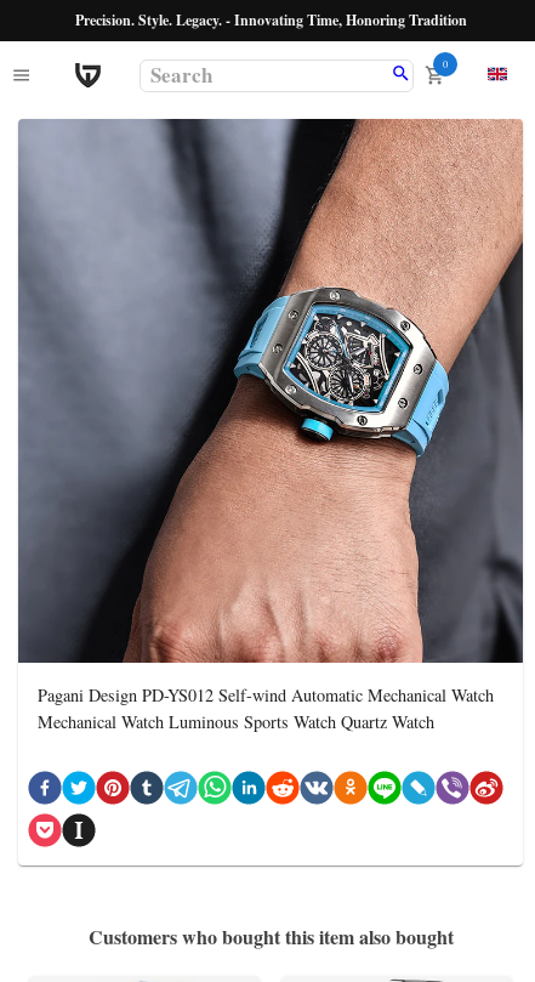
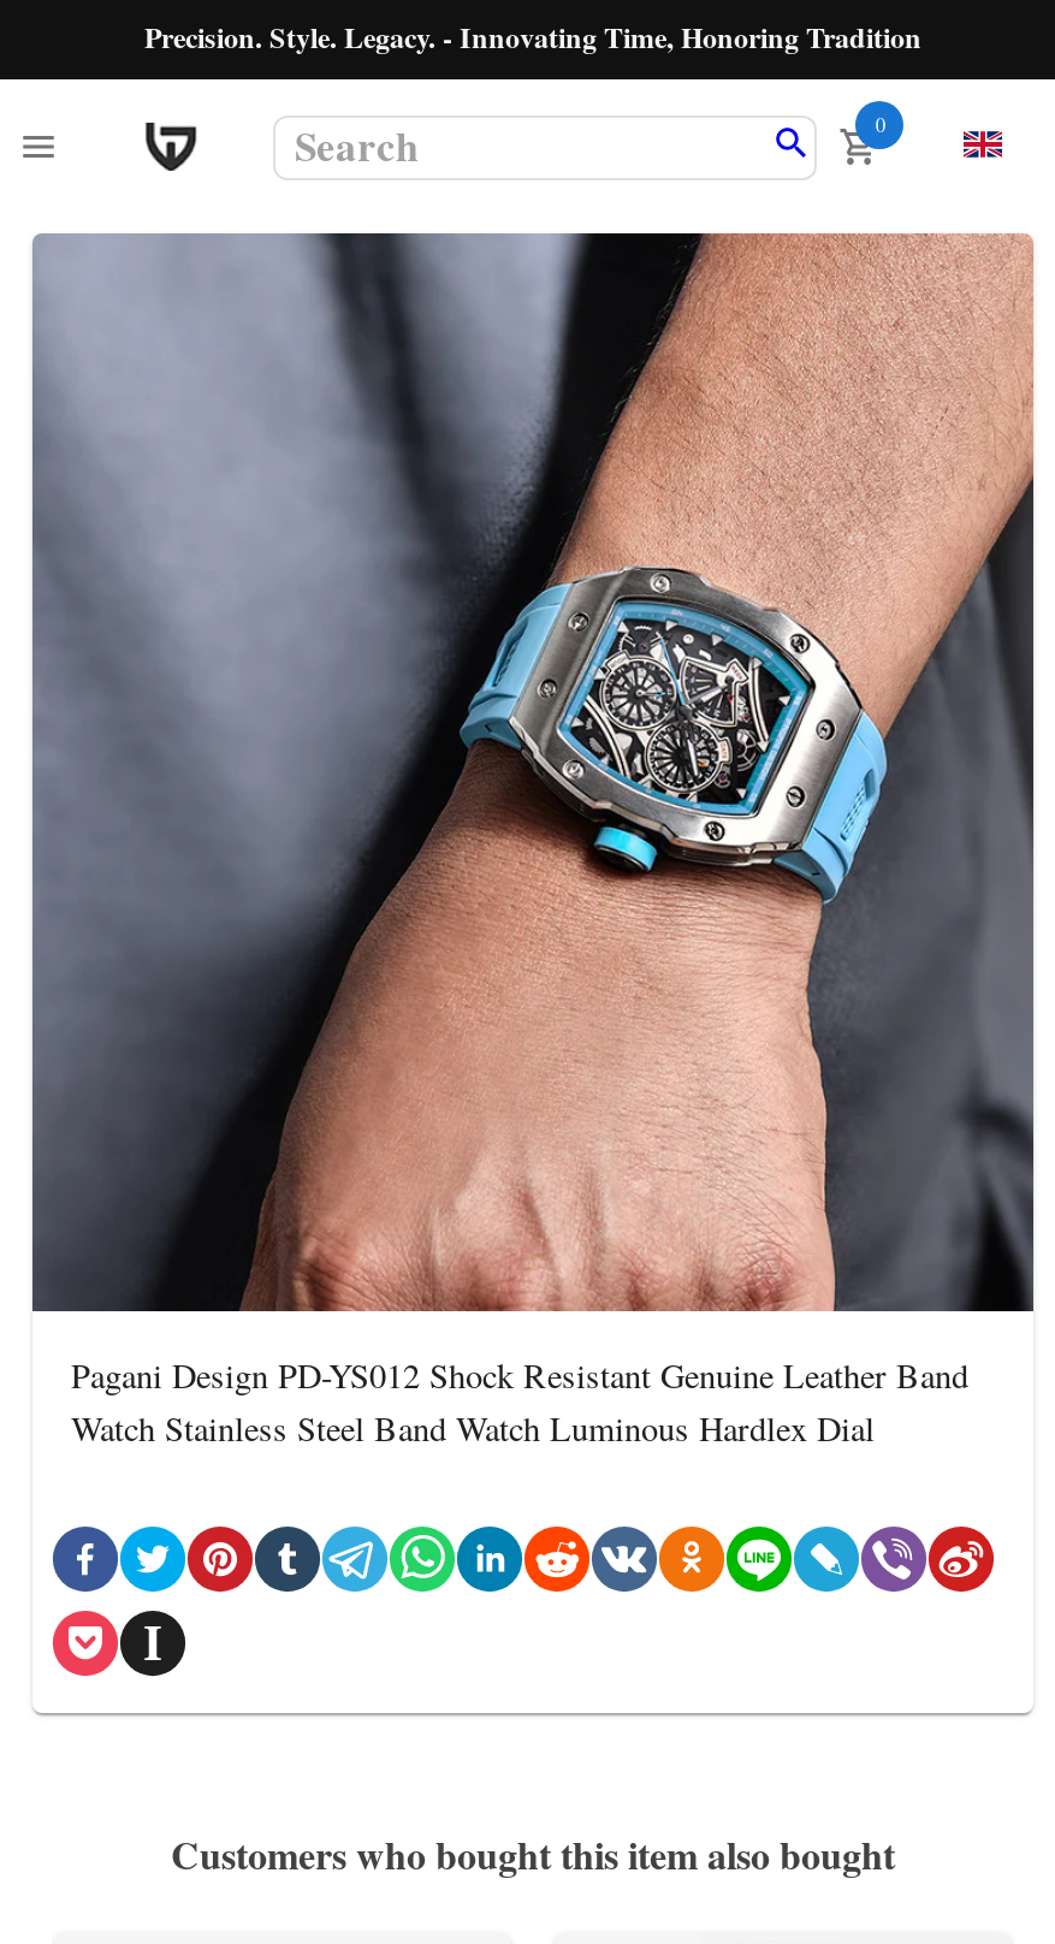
- Pagani Design PD-YS012 Self-wind Automatic Mechanical Watch
- Mechanical Watch Luminous Sports Watch Quartz Watch
+ Pagani Design PD-YS012 Shock Resistant Genuine Leather Band
+ Watch Stainless Steel Band Watch Luminous Hardlex Dial
